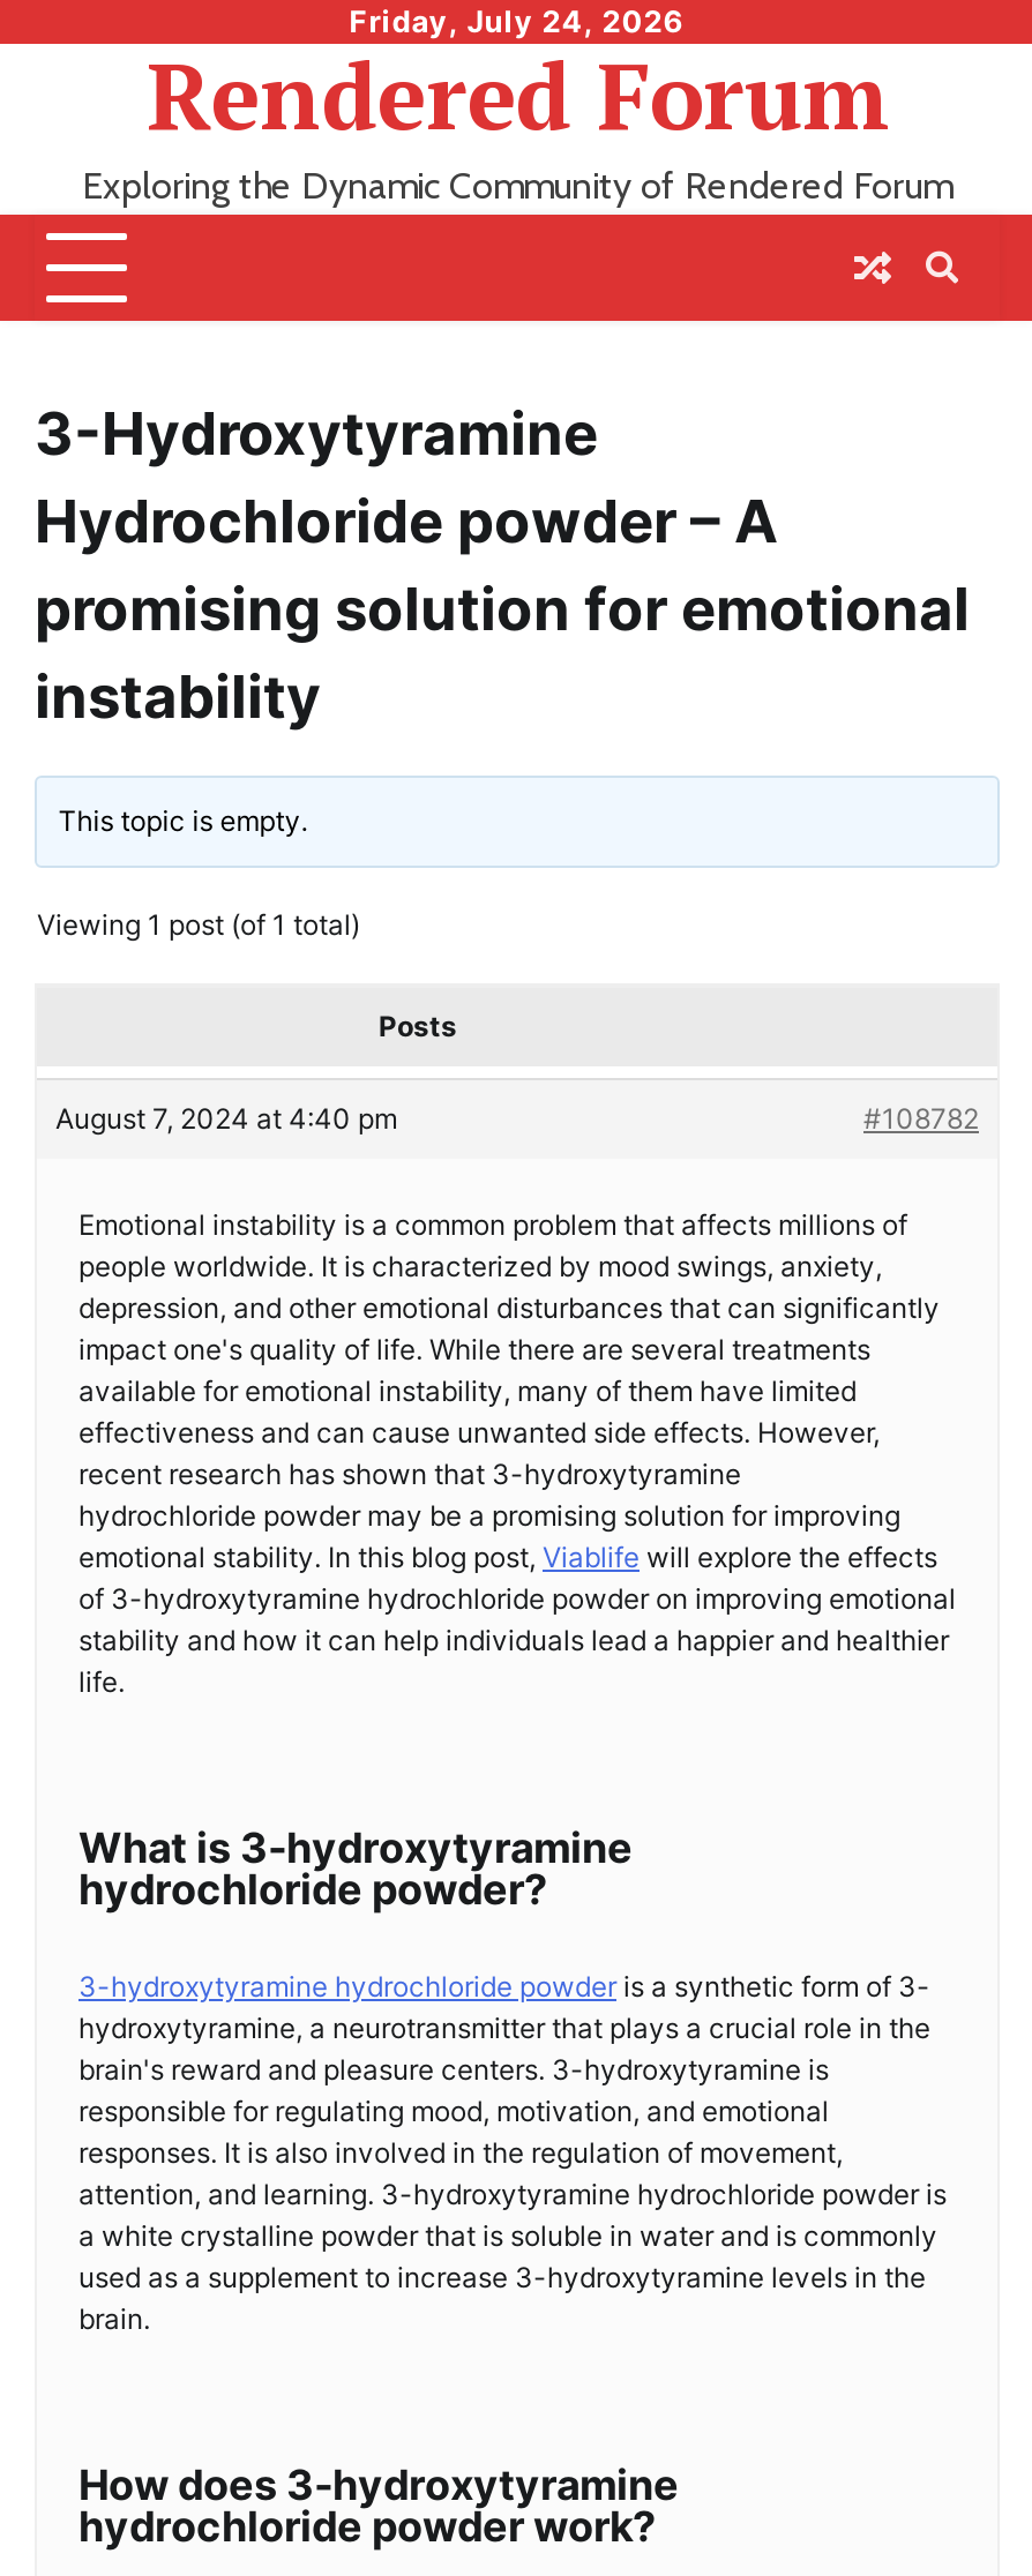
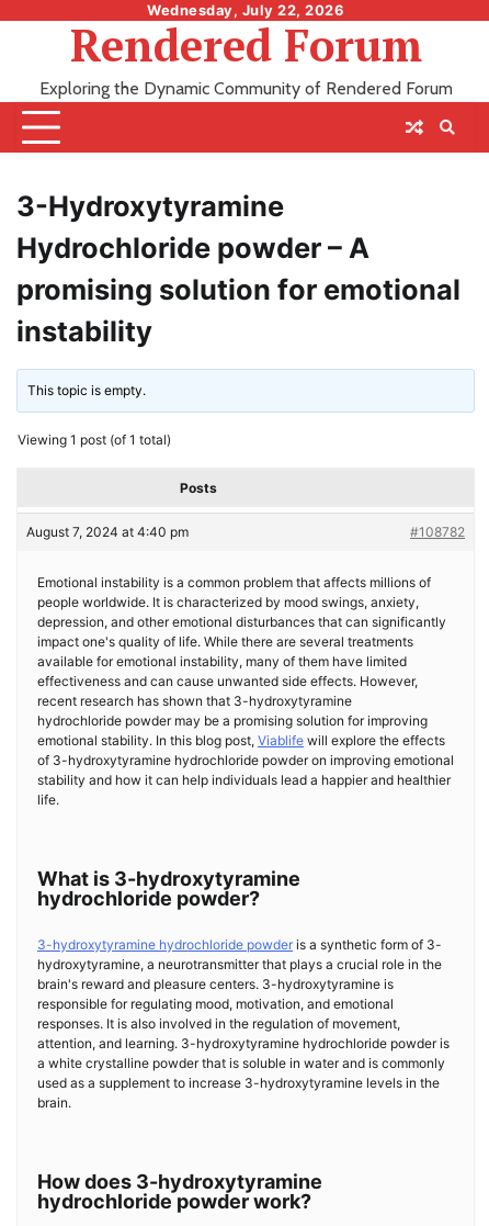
- Friday, July 24, 2026
+ Wednesday, July 22, 2026
